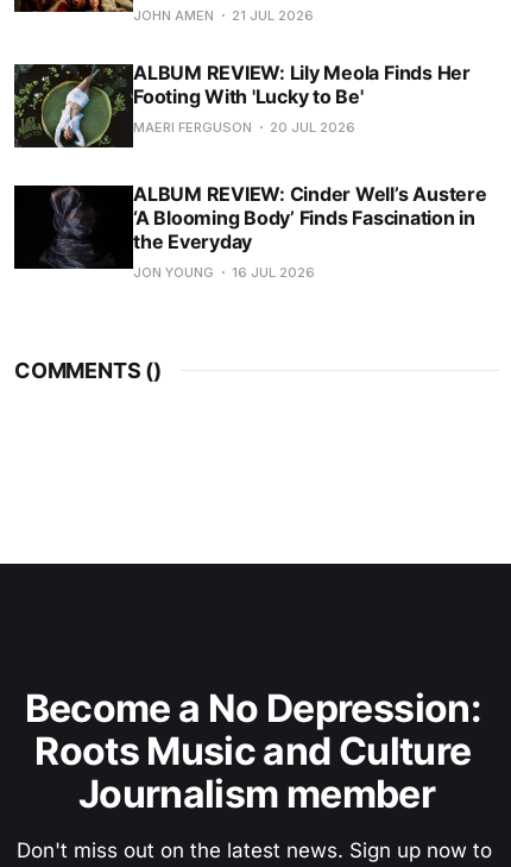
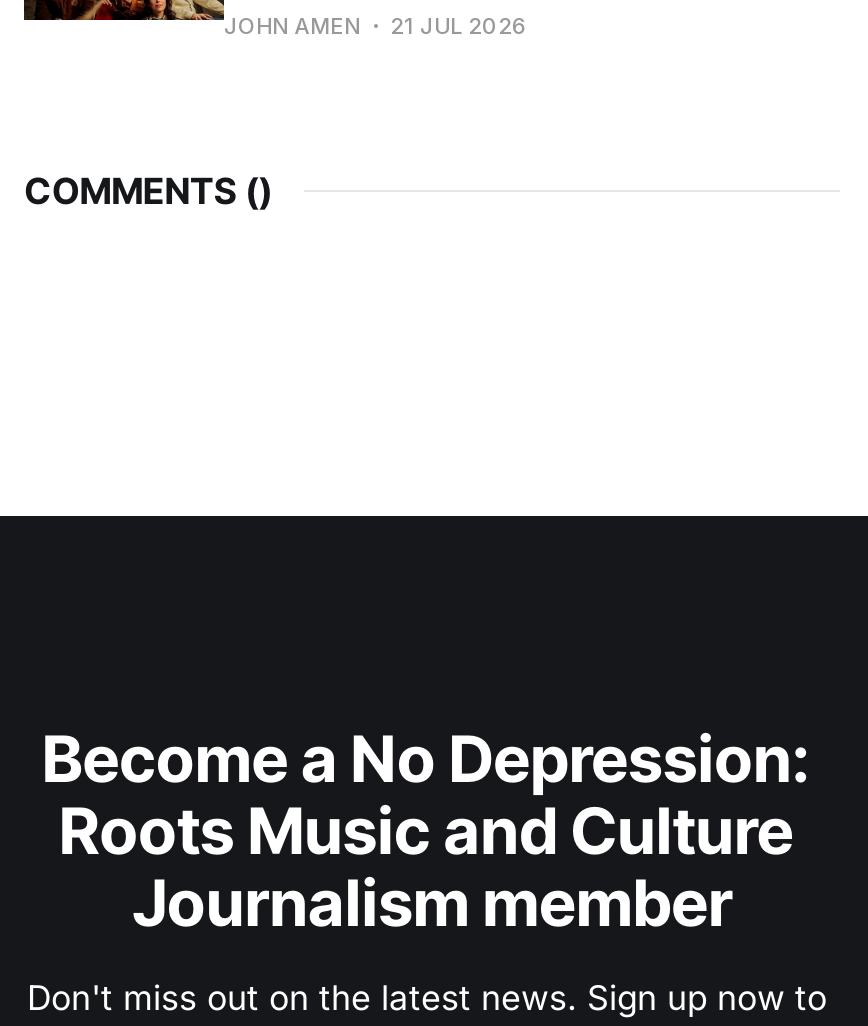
- [image]
- ALBUM REVIEW: Lily Meola Finds Her
- Footing With 'Lucky to Be'
- MAERI FERGUSON
- 20 JUL 2026
- ALBUM REVIEW: Cinder Well’s Austere
- ‘A Blooming Body’ Finds Fascination in
- the Everyday
- JON YOUNG
- 16 JUL 2026

- [image]
